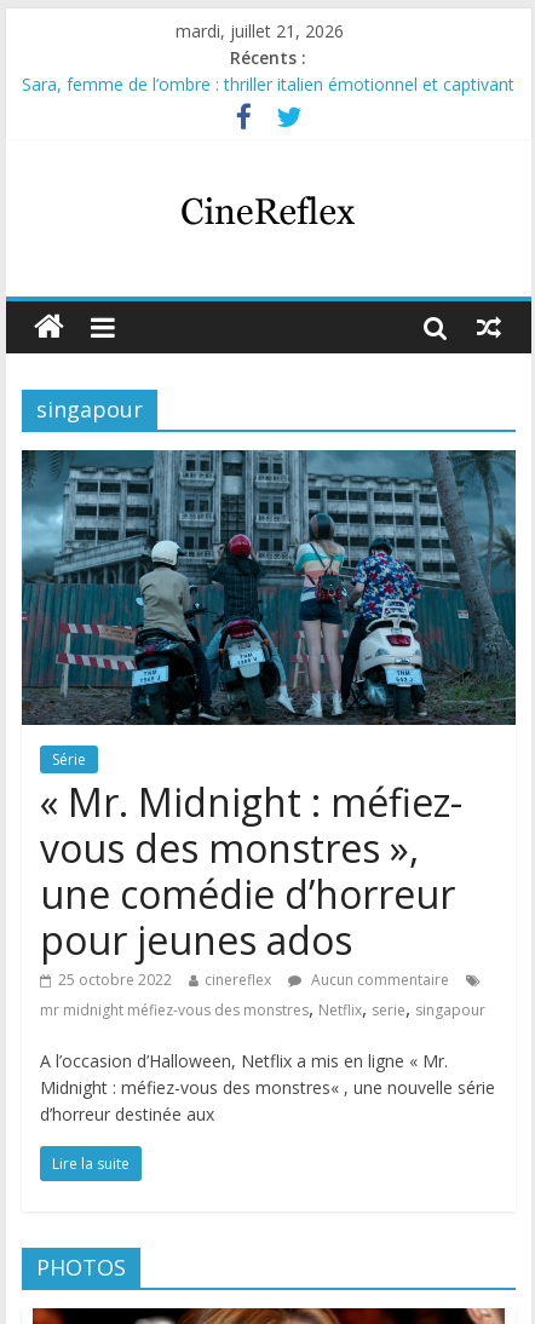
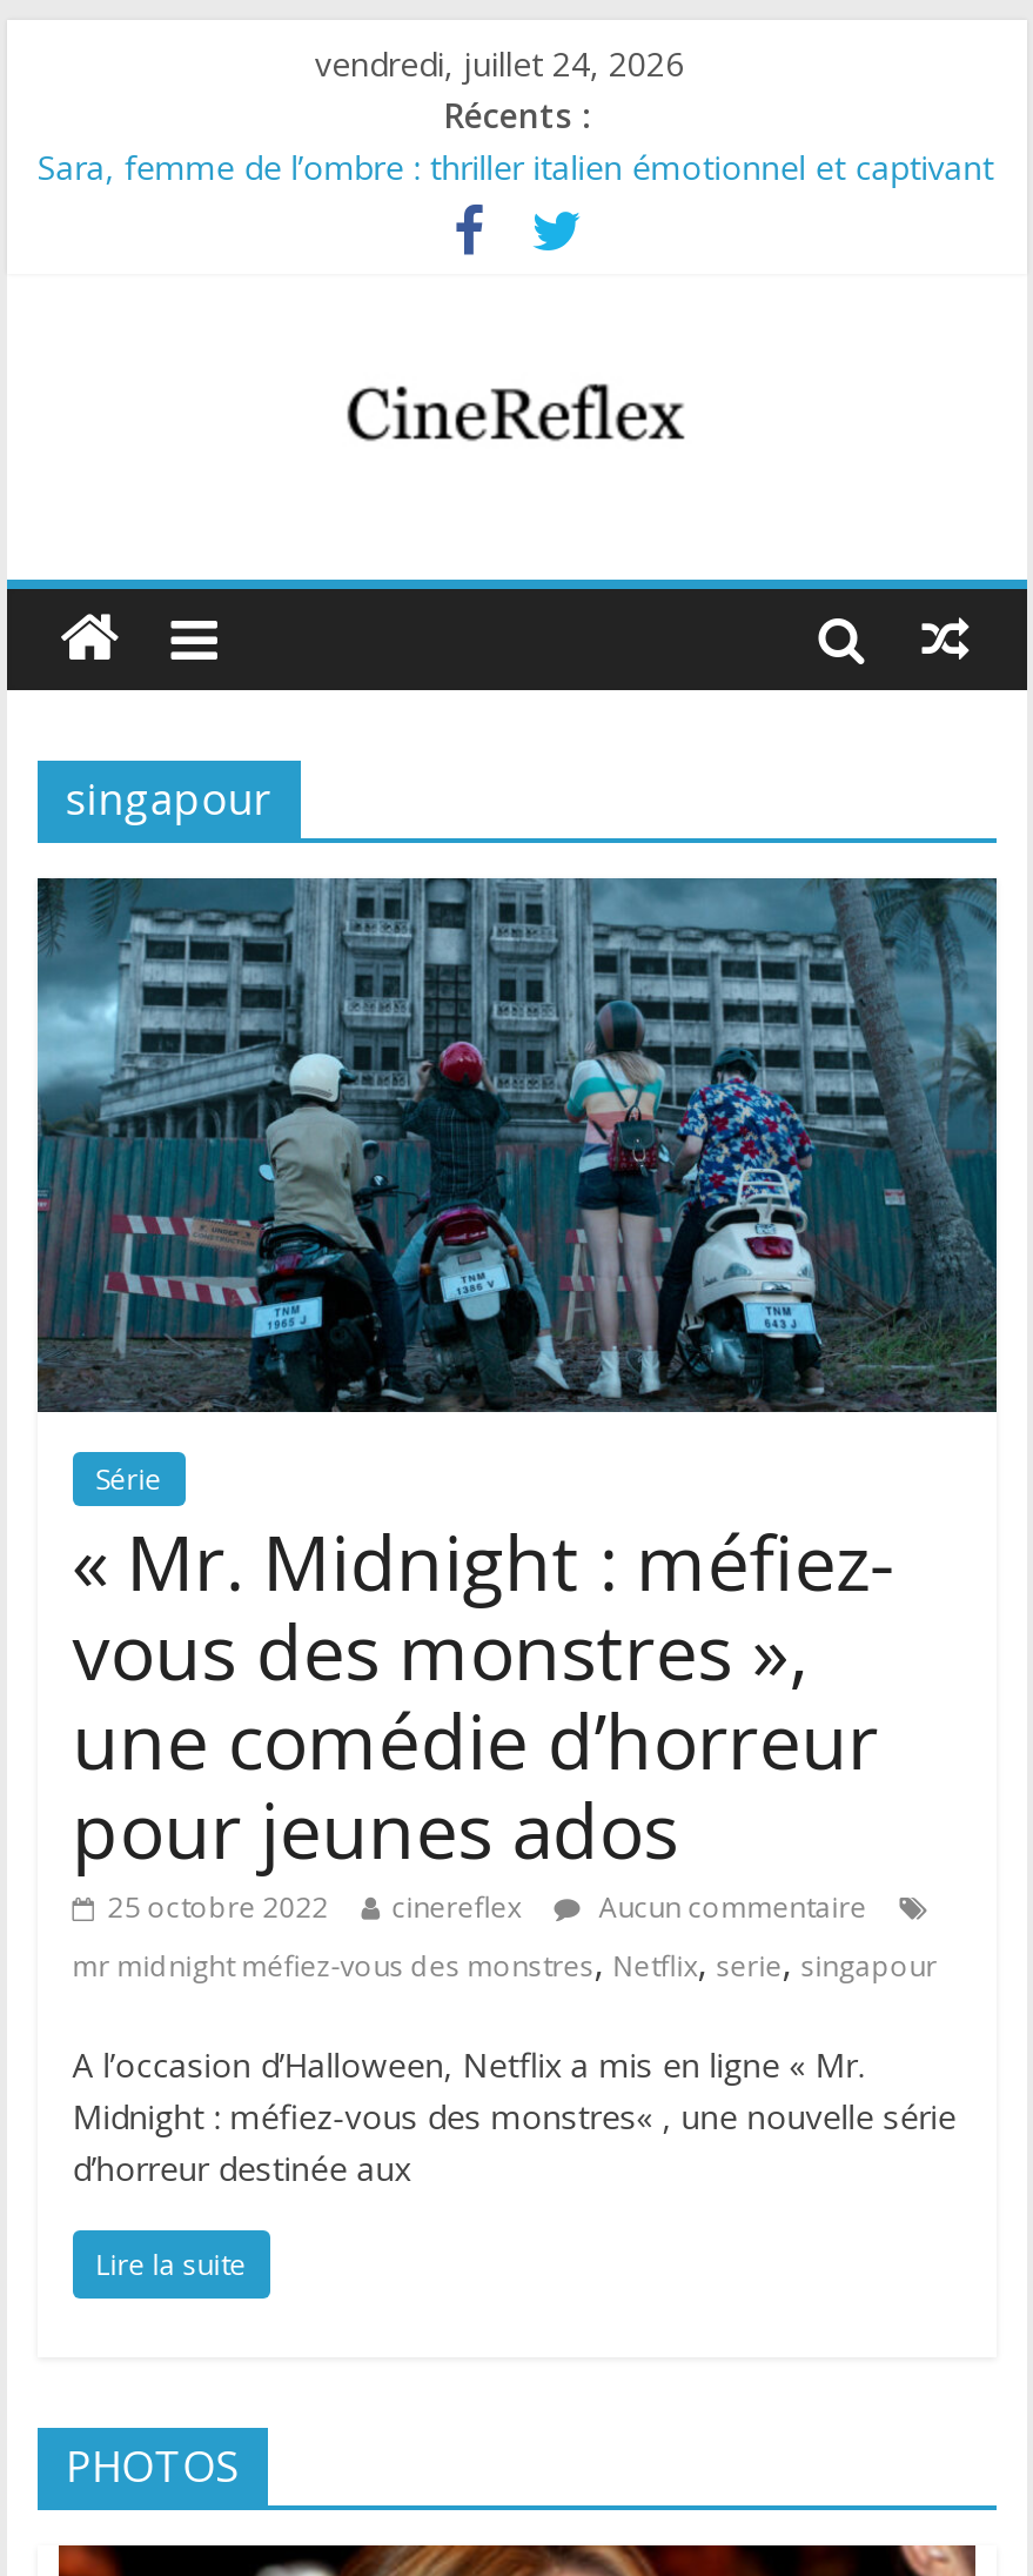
- mardi, juillet 21, 2026
+ vendredi, juillet 24, 2026
